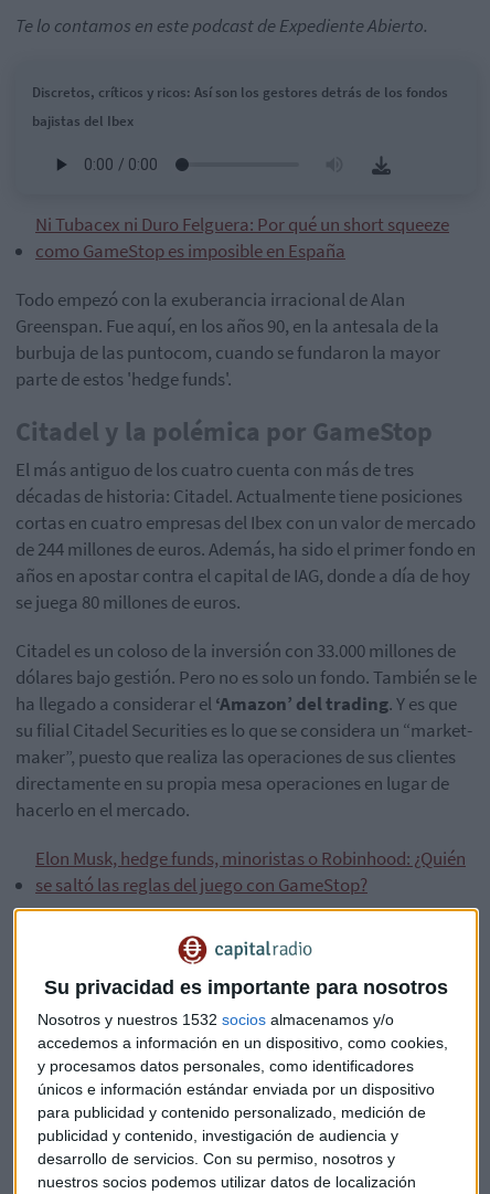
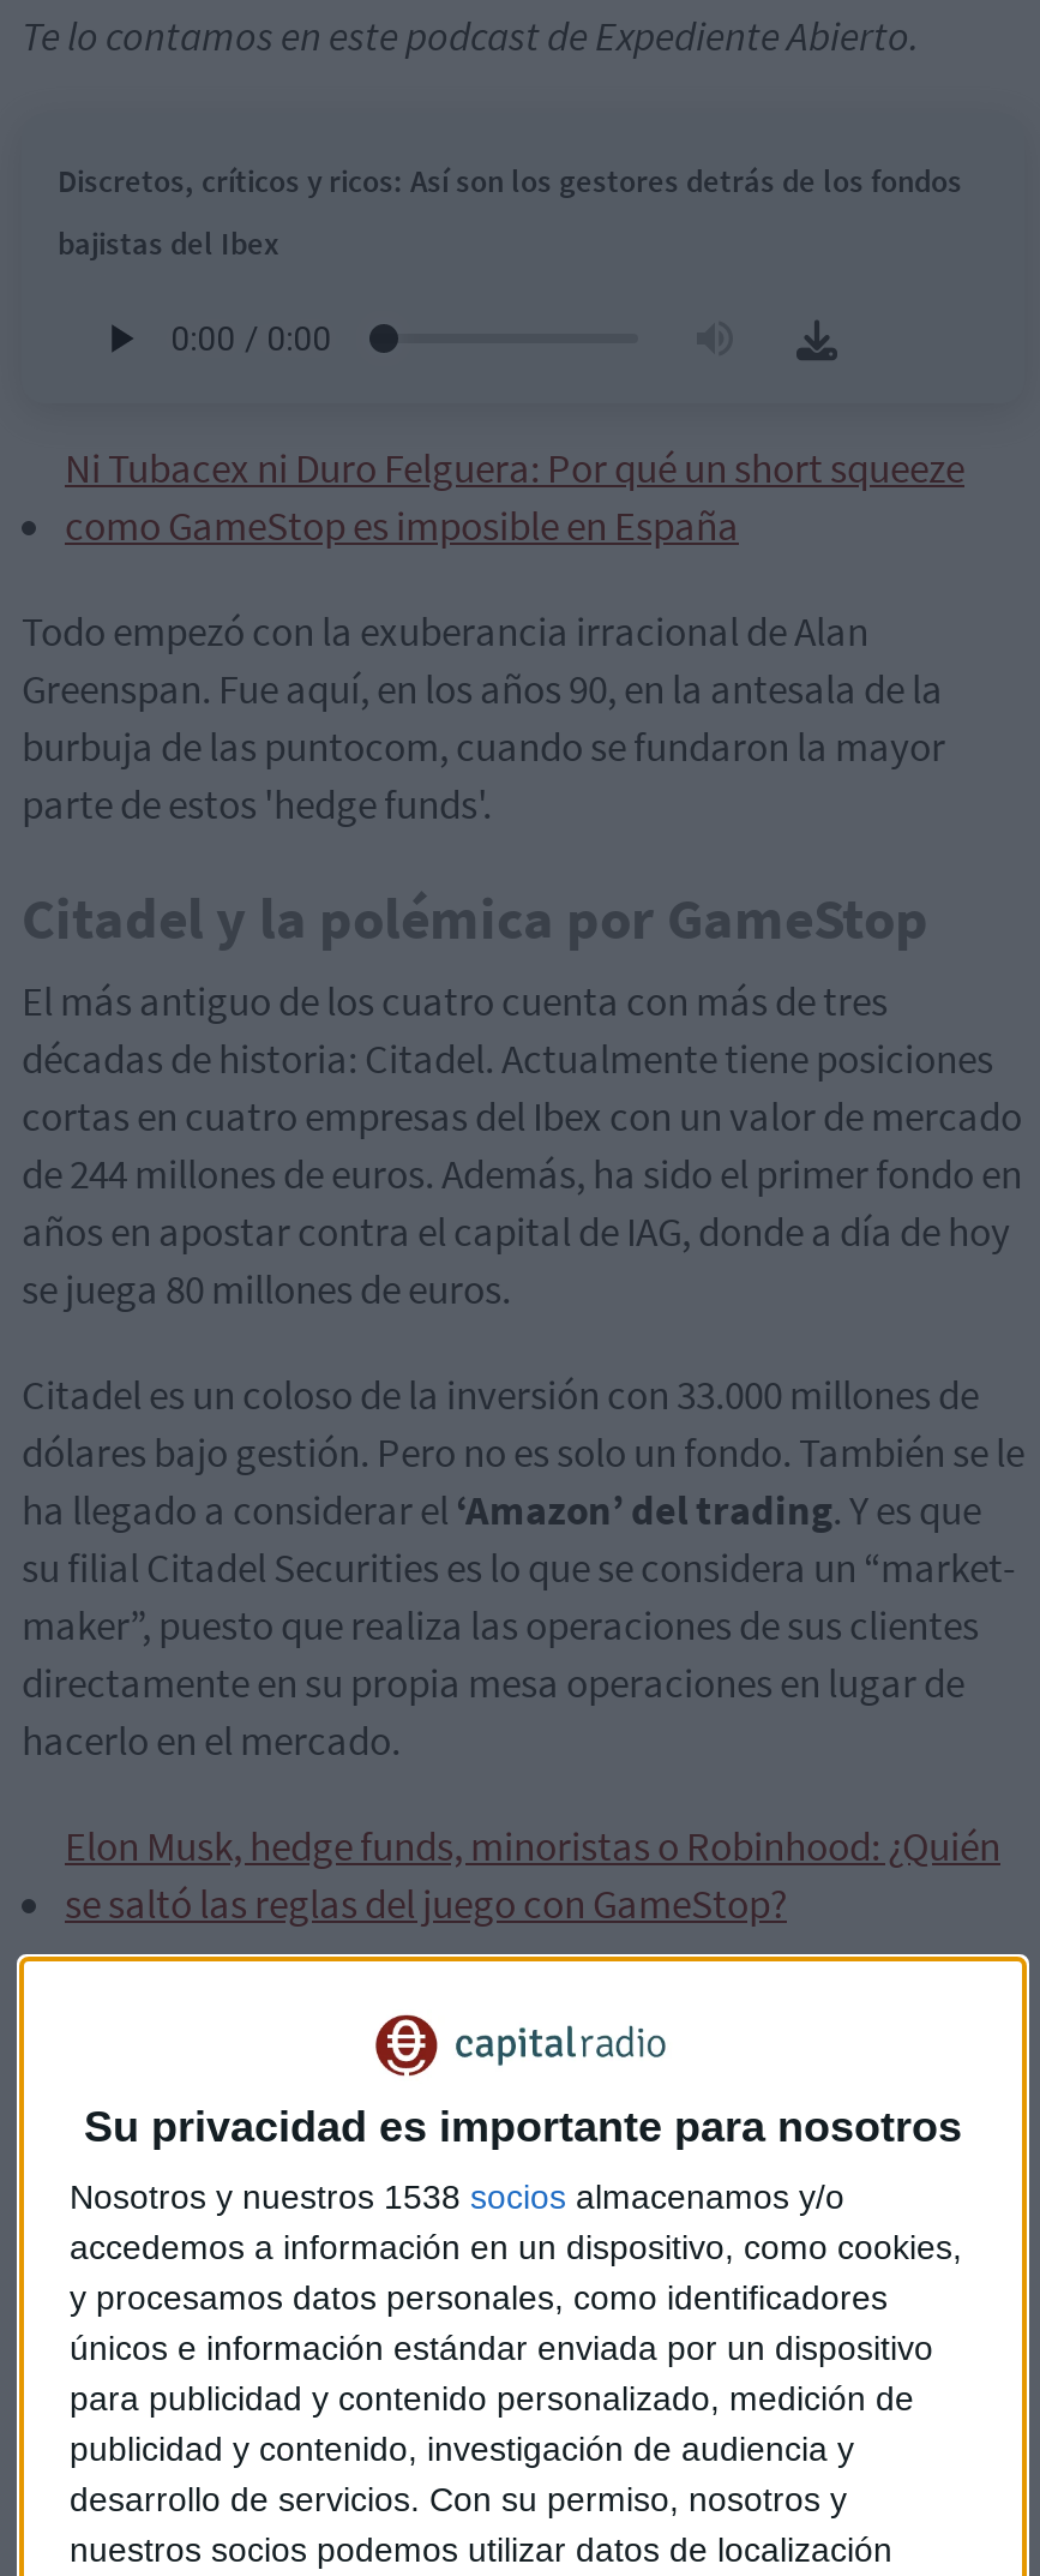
- Nosotros y nuestros 1532 socios almacenamos y/o
+ Nosotros y nuestros 1538 socios almacenamos y/o
